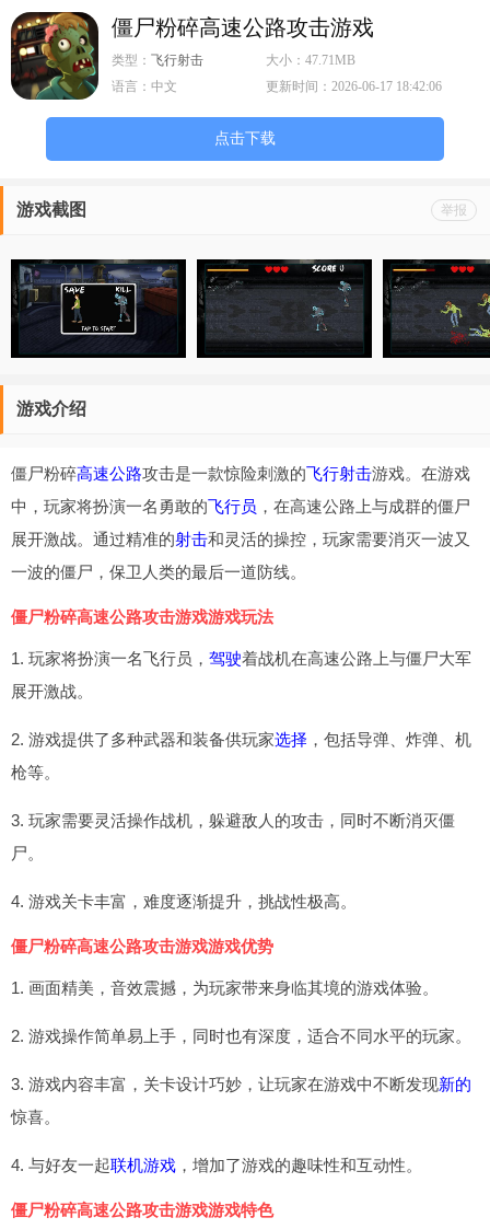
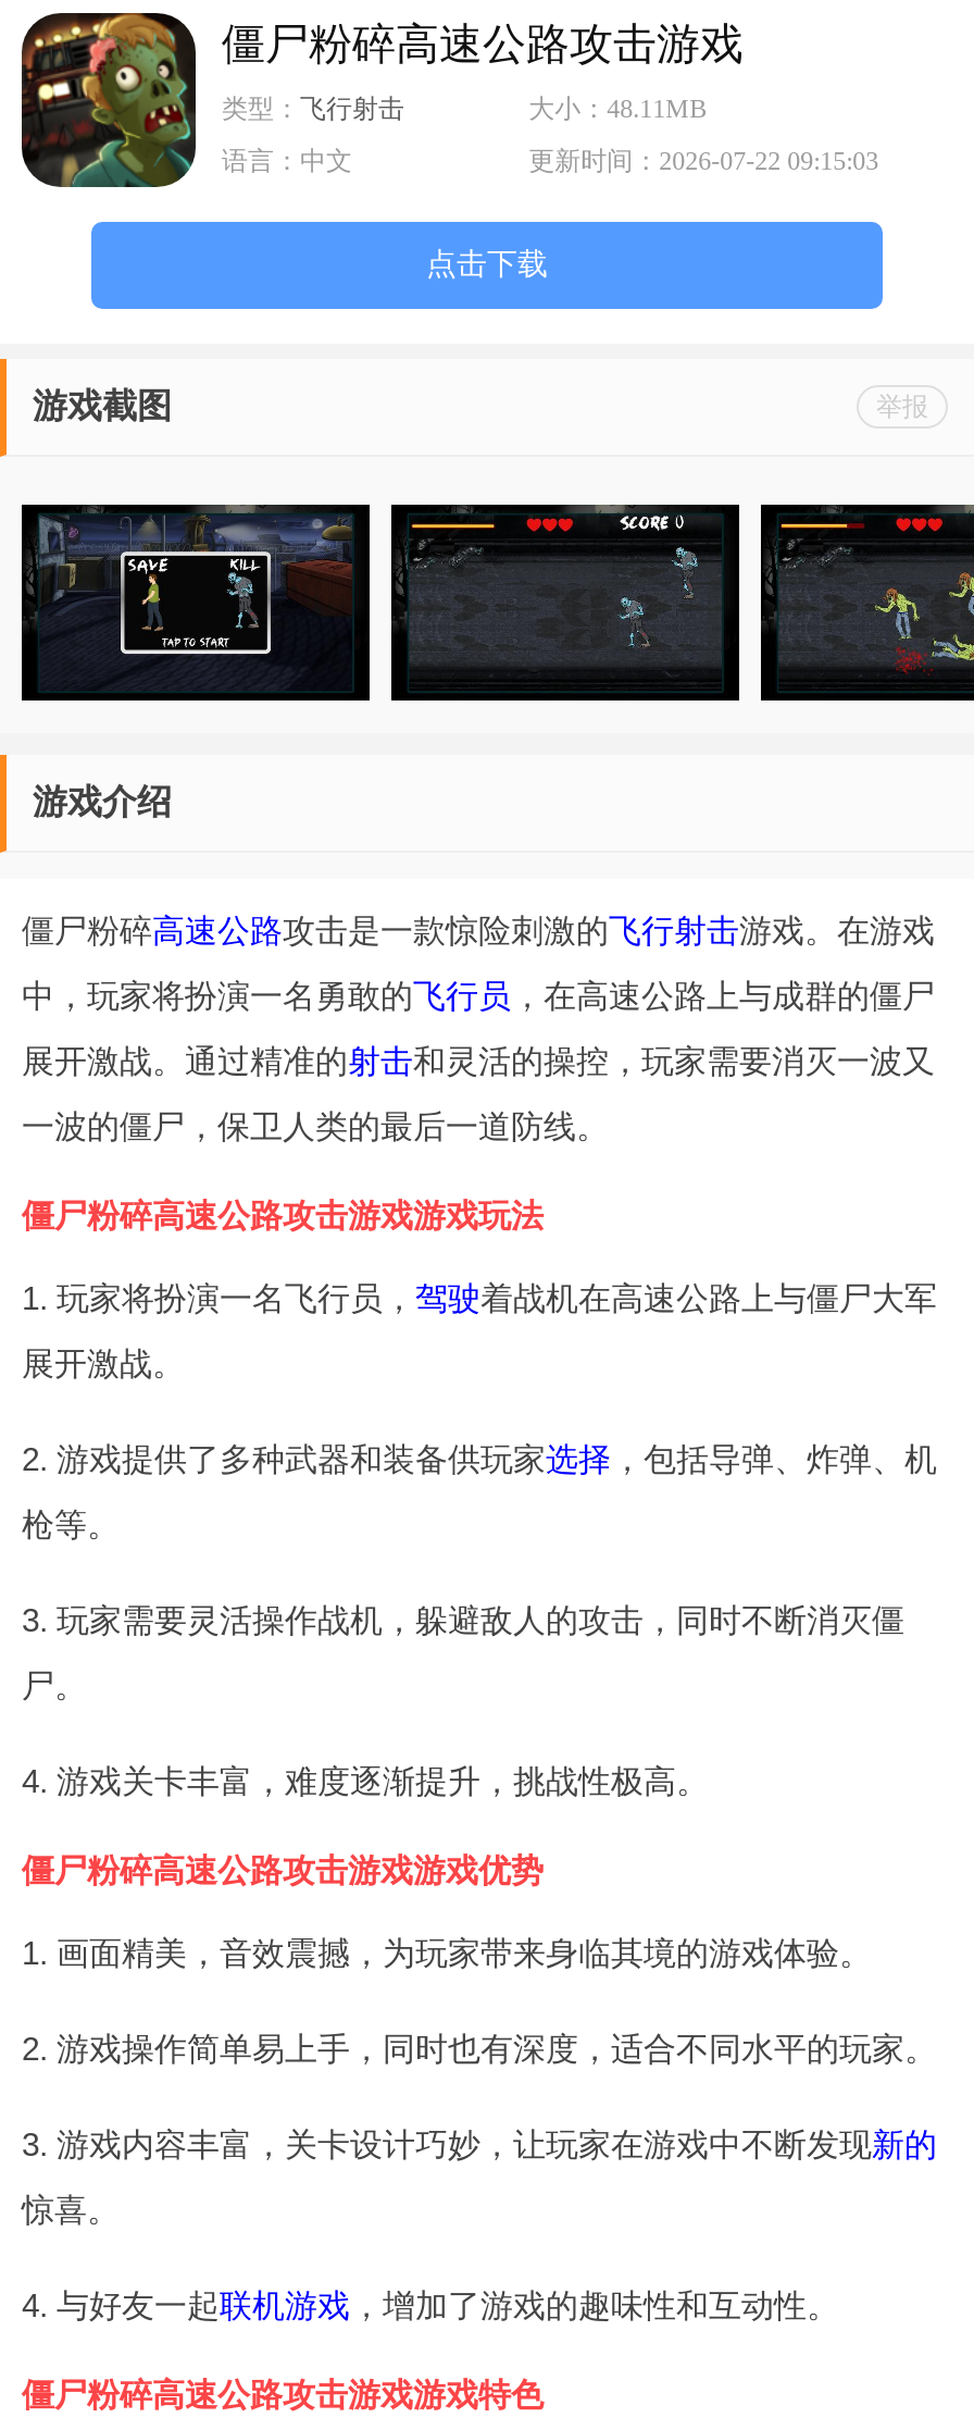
- 大小：47.71MB
+ 大小：48.11MB

- 更新时间：2026-06-17 18:42:06
+ 更新时间：2026-07-22 09:15:03
